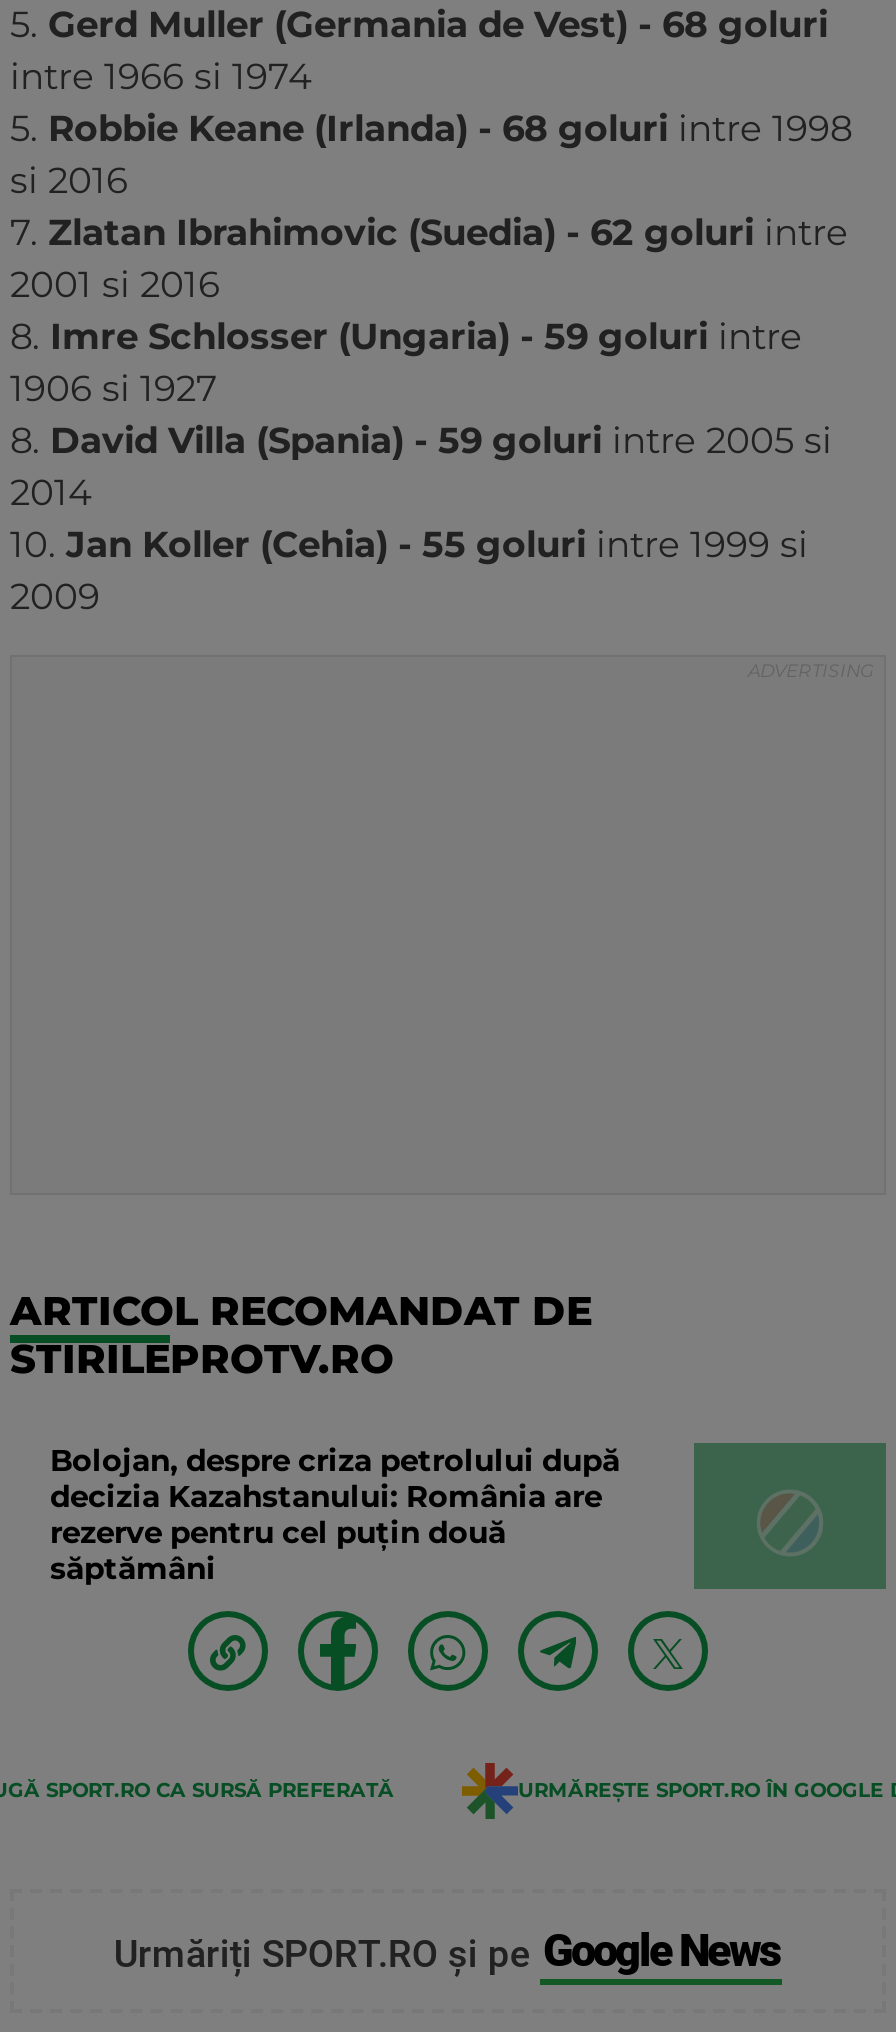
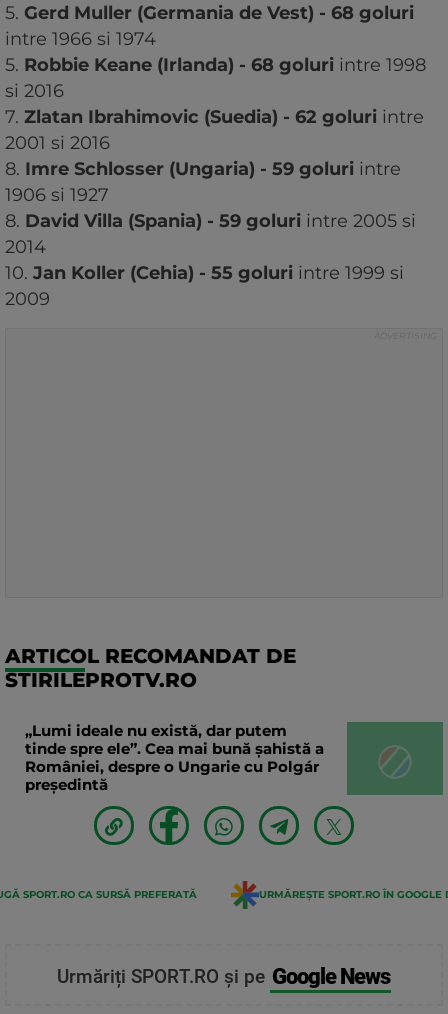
- Bolojan, despre criza petrolului după
- decizia Kazahstanului: România are
- rezerve pentru cel puțin două
- săptămâni
+ „Lumi ideale nu există, dar putem
+ tinde spre ele”. Cea mai bună șahistă a
+ României, despre o Ungarie cu Polgár
+ președintă
